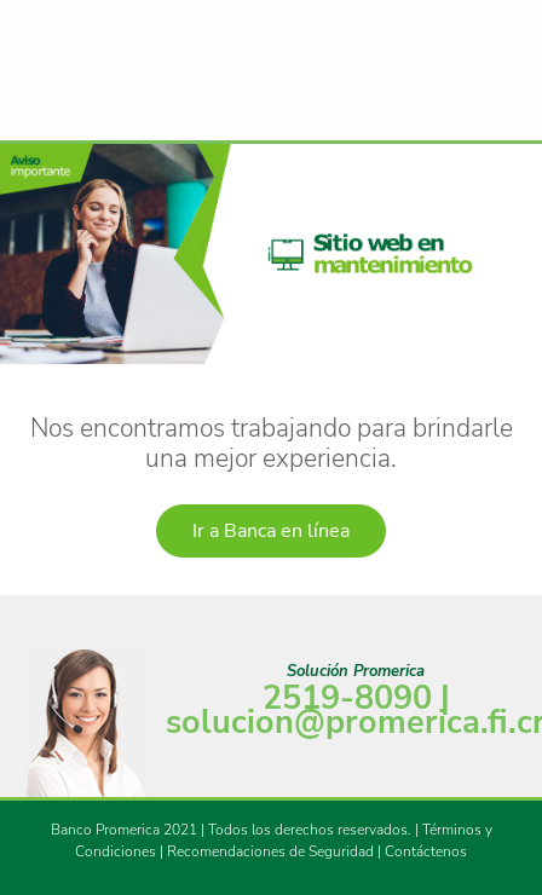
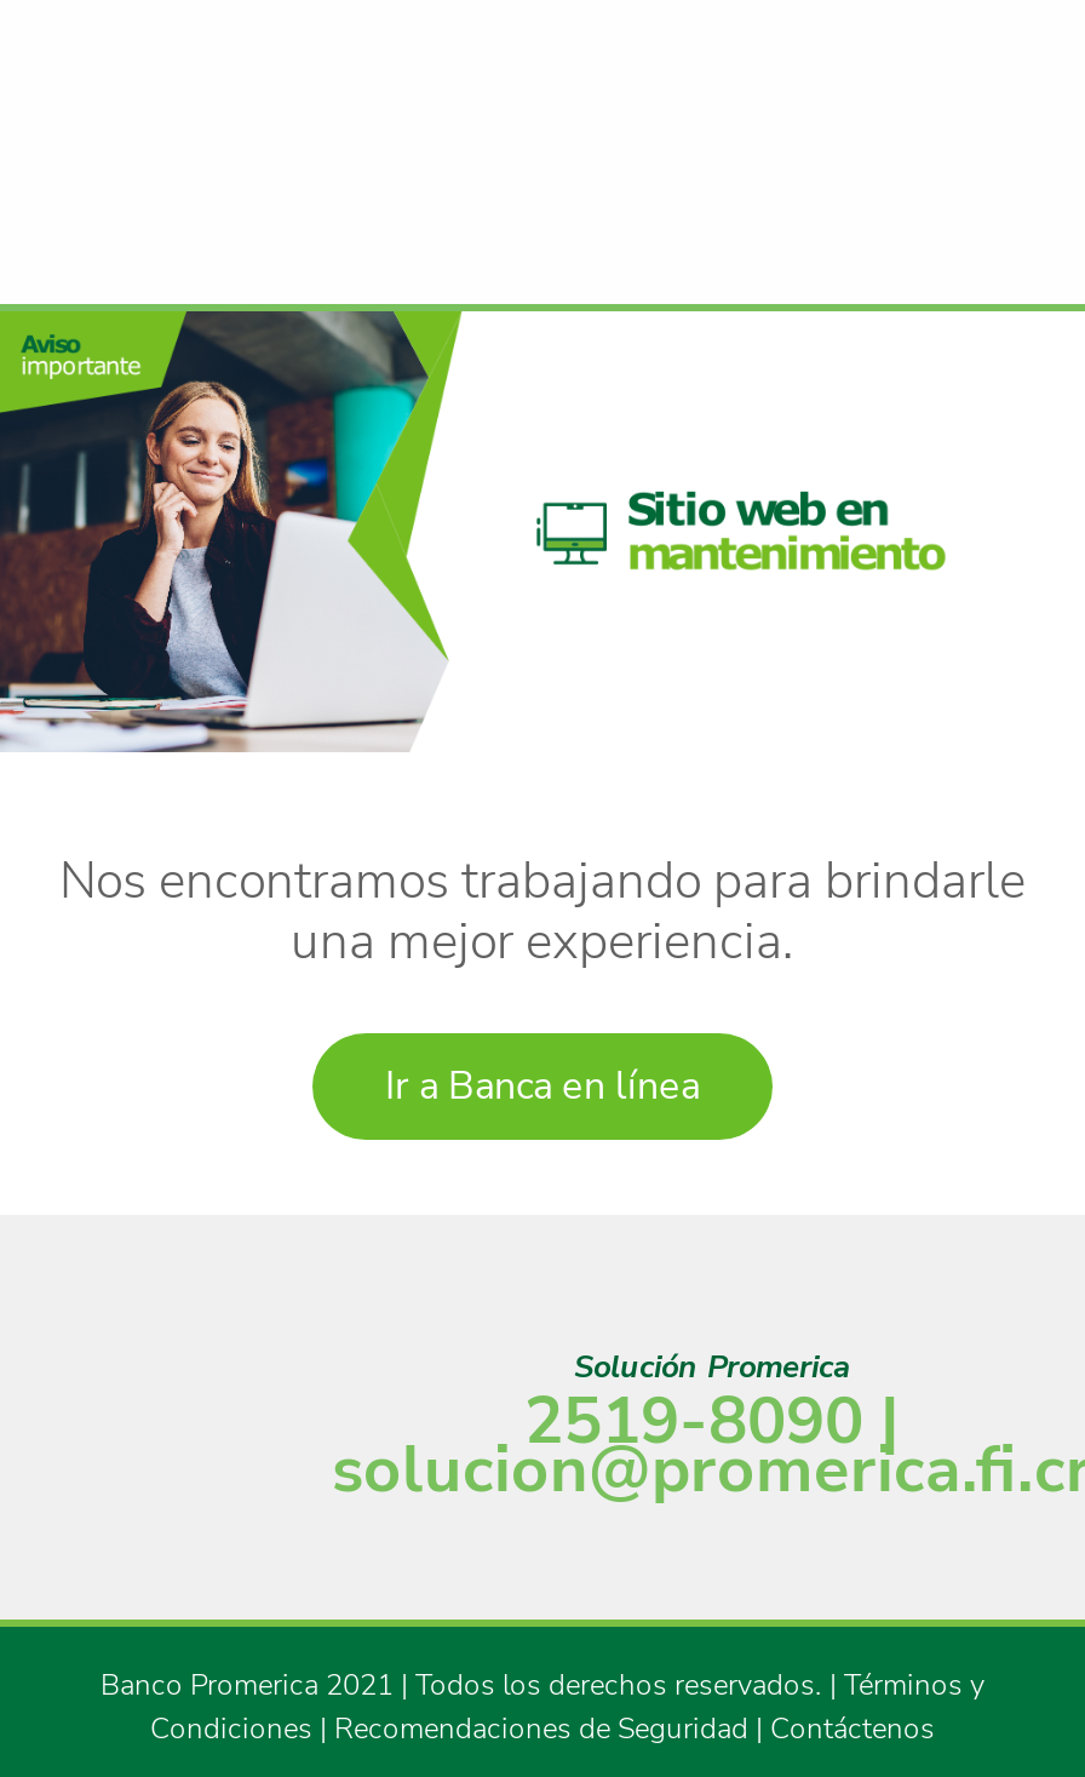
- [image]
